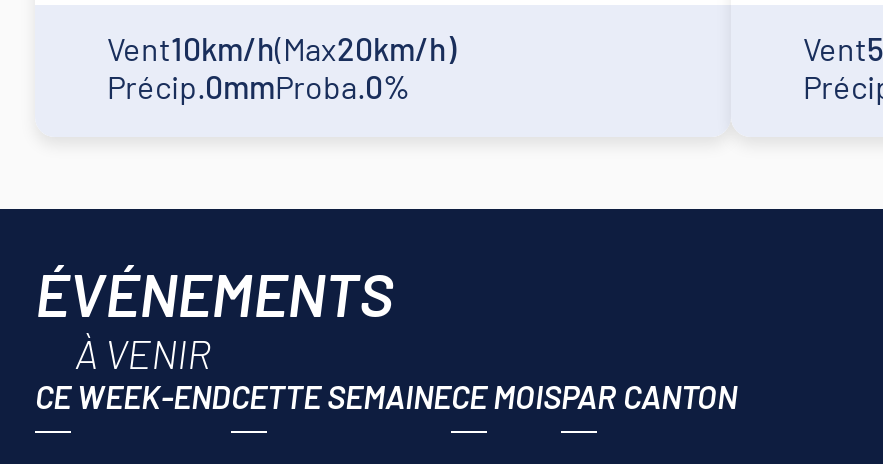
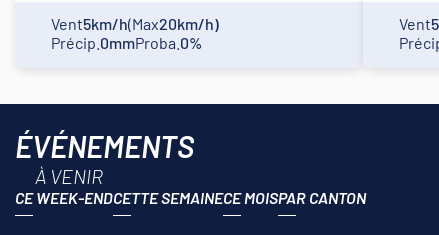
- Vent10km/h(Max20km/h)
+ Vent5km/h(Max20km/h)
